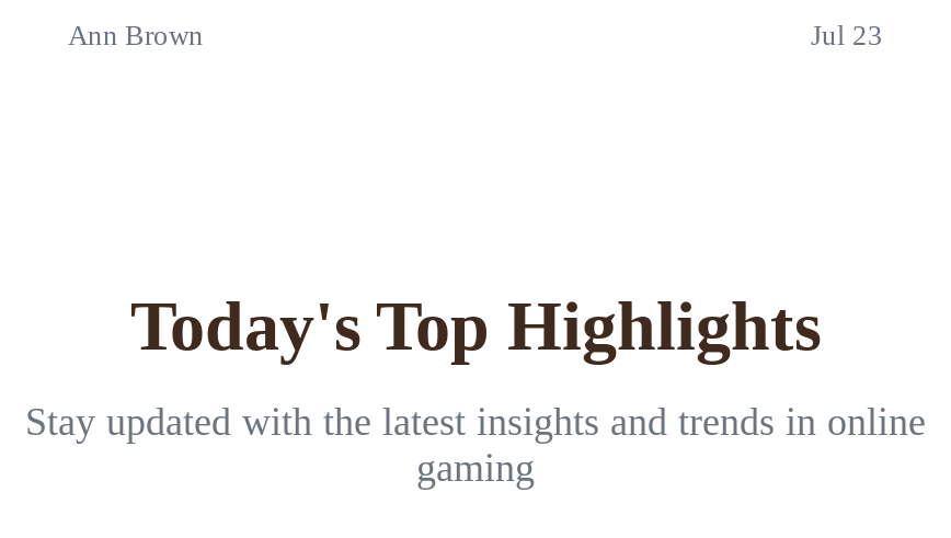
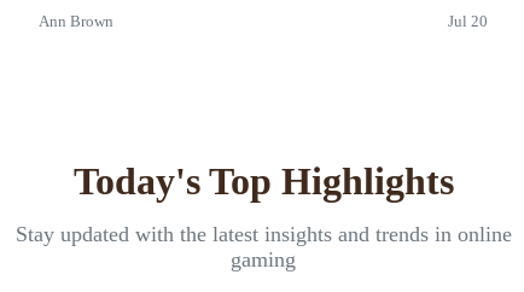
- Jul 23
+ Jul 20
